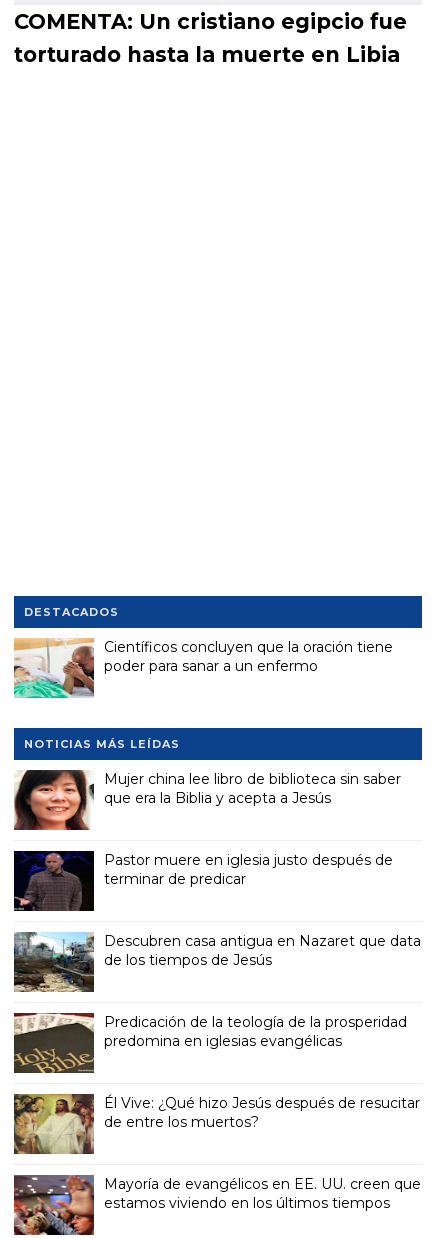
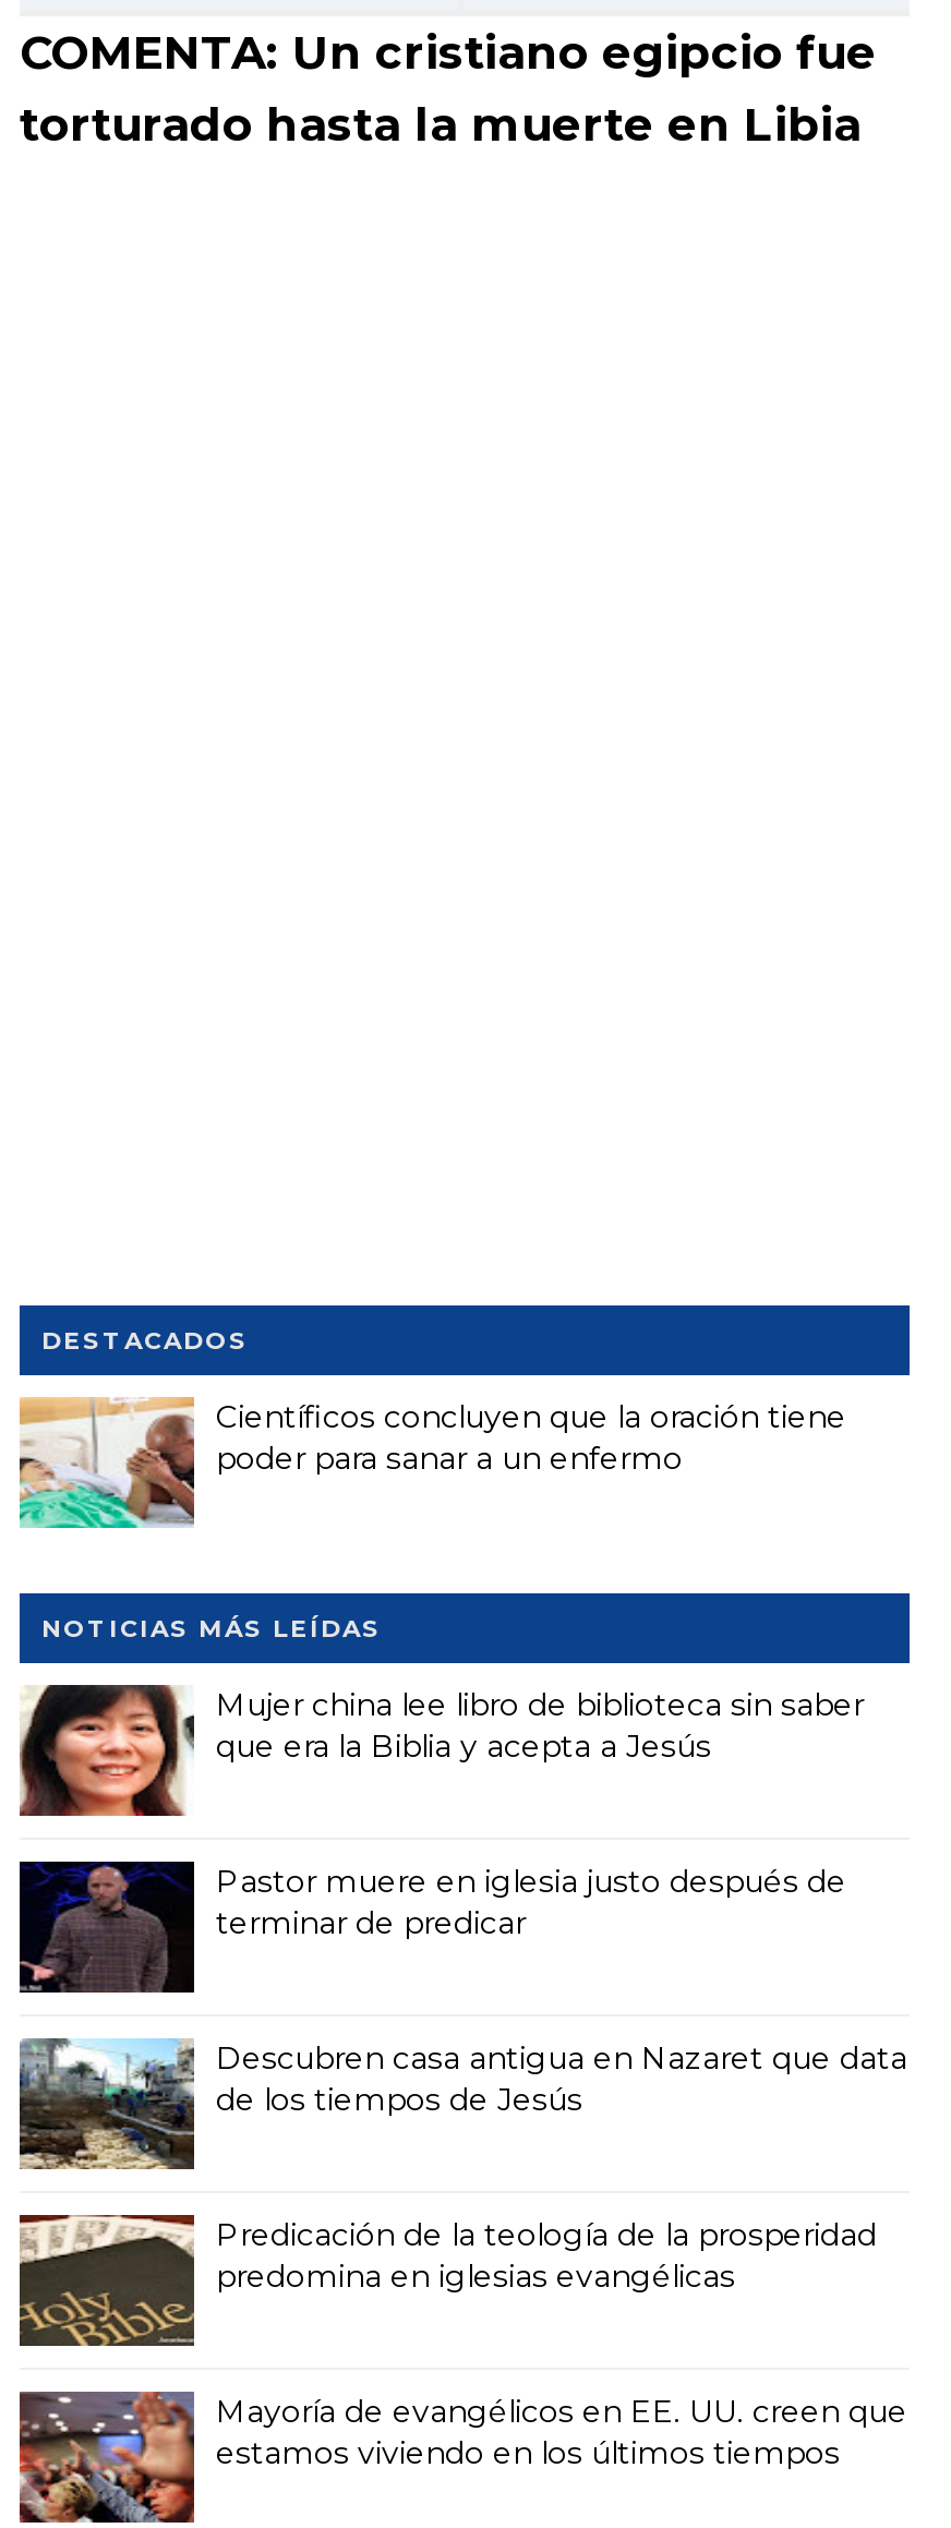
- [image]
- Él Vive: ¿Qué hizo Jesús después de resucitar
- de entre los muertos?
